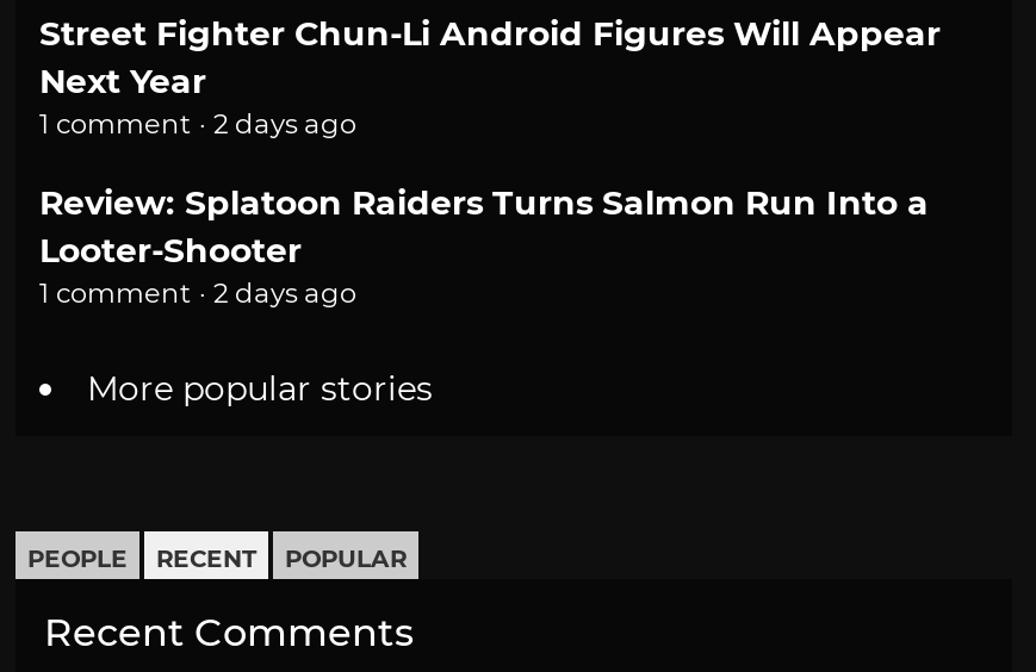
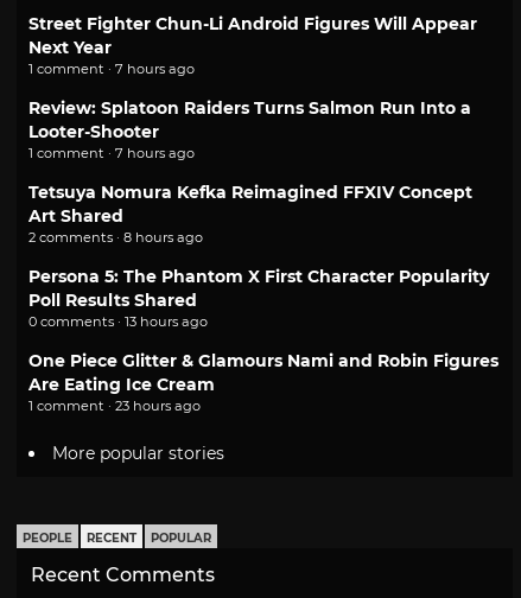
- 1 comment · 2 days ago
+ 1 comment · 7 hours ago

- 1 comment · 2 days ago
+ 1 comment · 7 hours ago
+ Tetsuya Nomura Kefka Reimagined FFXIV Concept
+ Art Shared
+ 2 comments · 8 hours ago
+ Persona 5: The Phantom X First Character Popularity
+ Poll Results Shared
+ 0 comments · 13 hours ago
+ One Piece Glitter & Glamours Nami and Robin Figures
+ Are Eating Ice Cream
+ 1 comment · 23 hours ago
